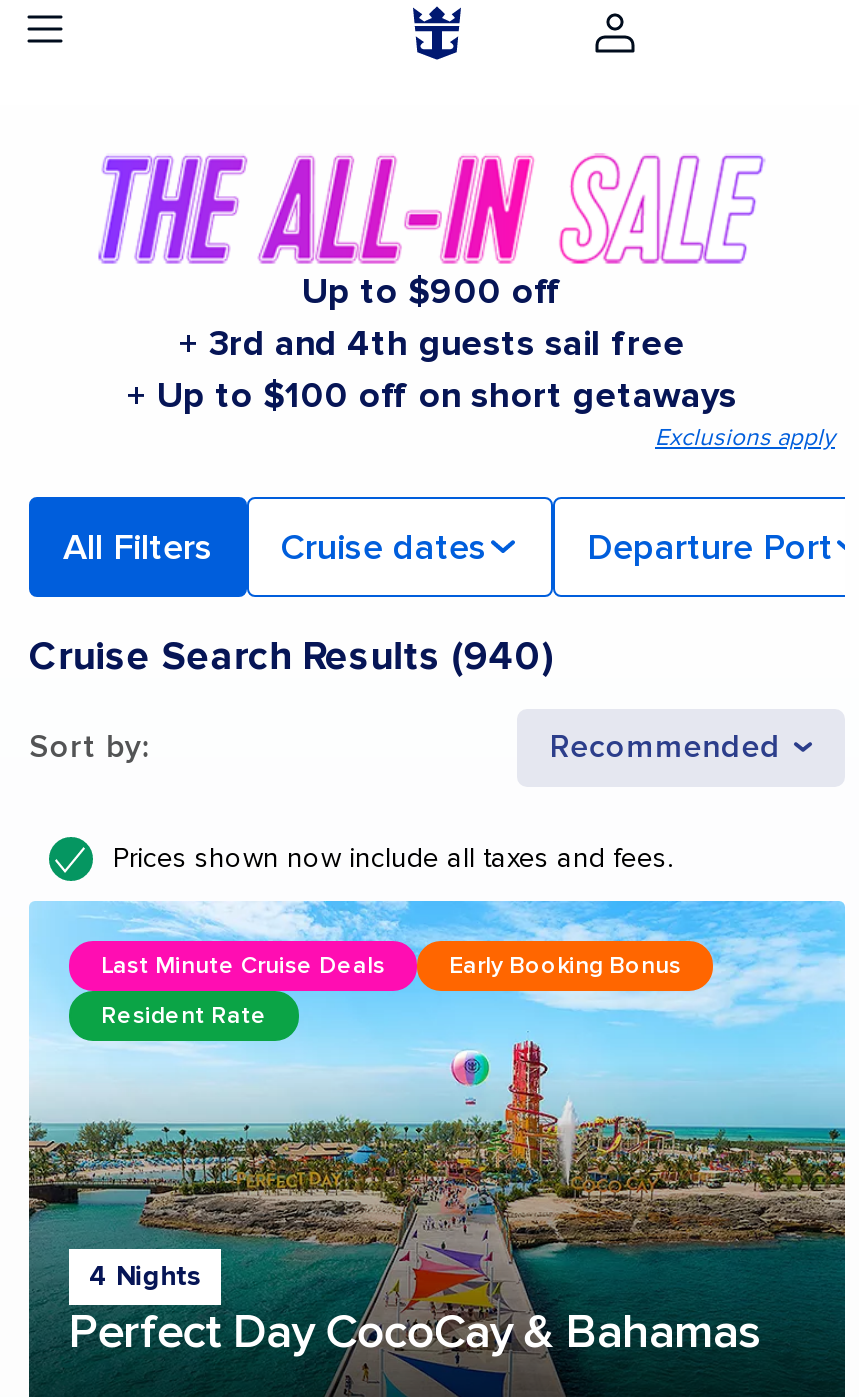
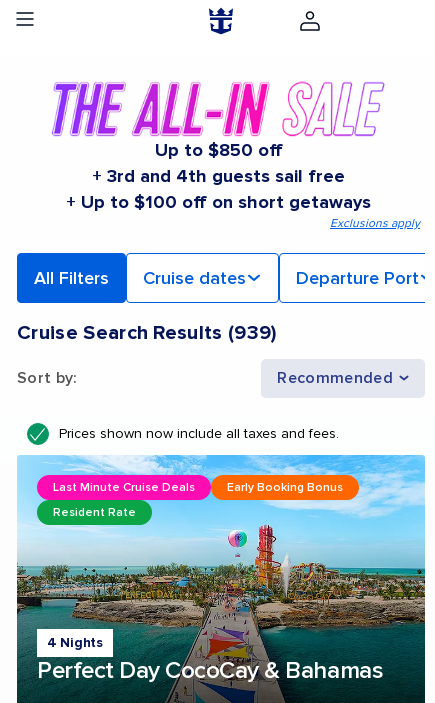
- Up to $900 off
+ Up to $850 off

- Cruise Search Results (940)
+ Cruise Search Results (939)
